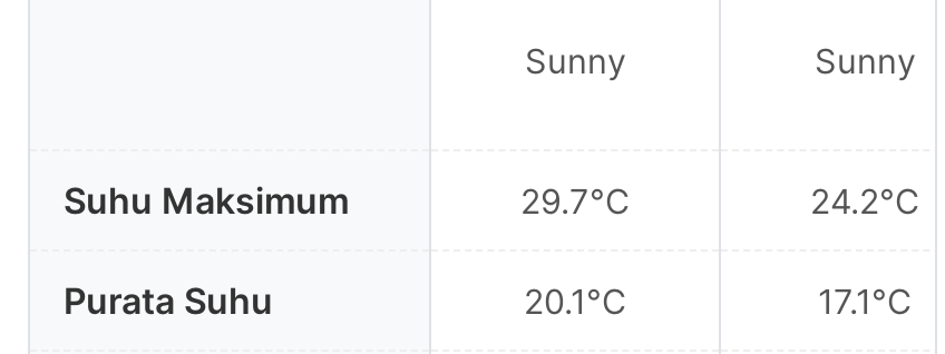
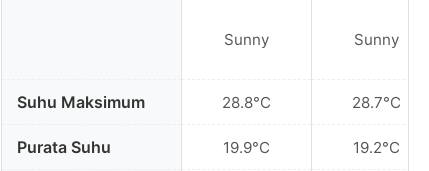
- 29.7°C
+ 28.8°C

- 24.2°C
+ 28.7°C

- 20.1°C
+ 19.9°C

- 17.1°C
+ 19.2°C
